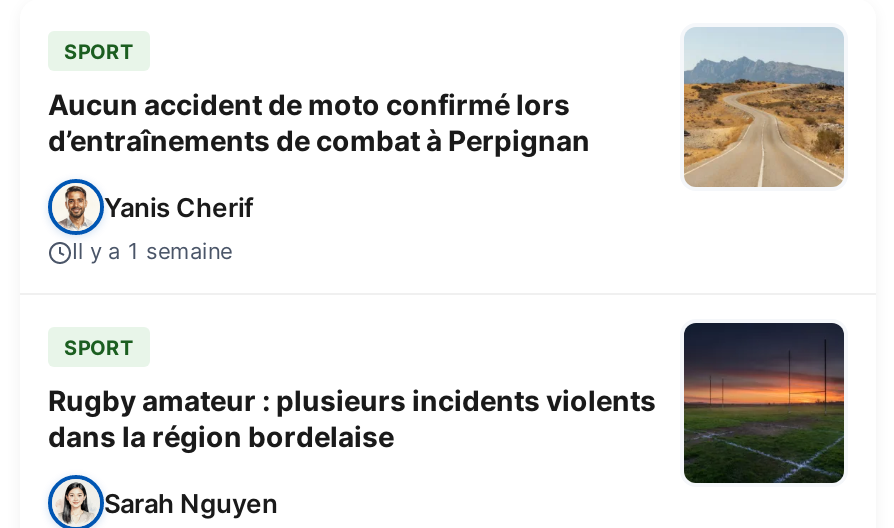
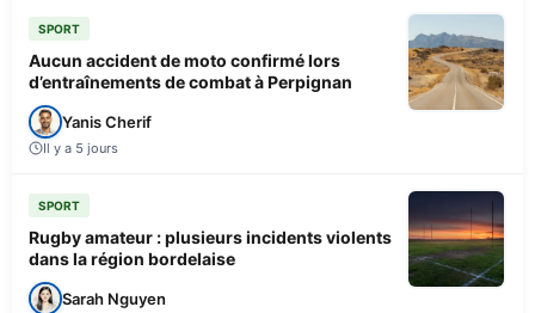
- Il y a 1 semaine
+ Il y a 5 jours
